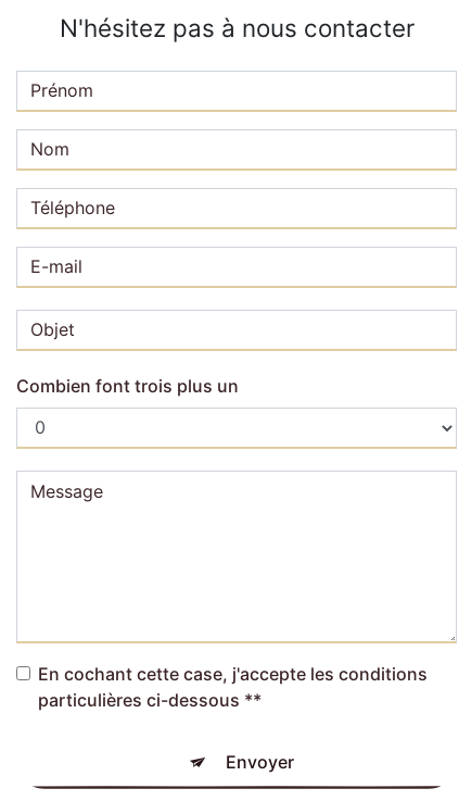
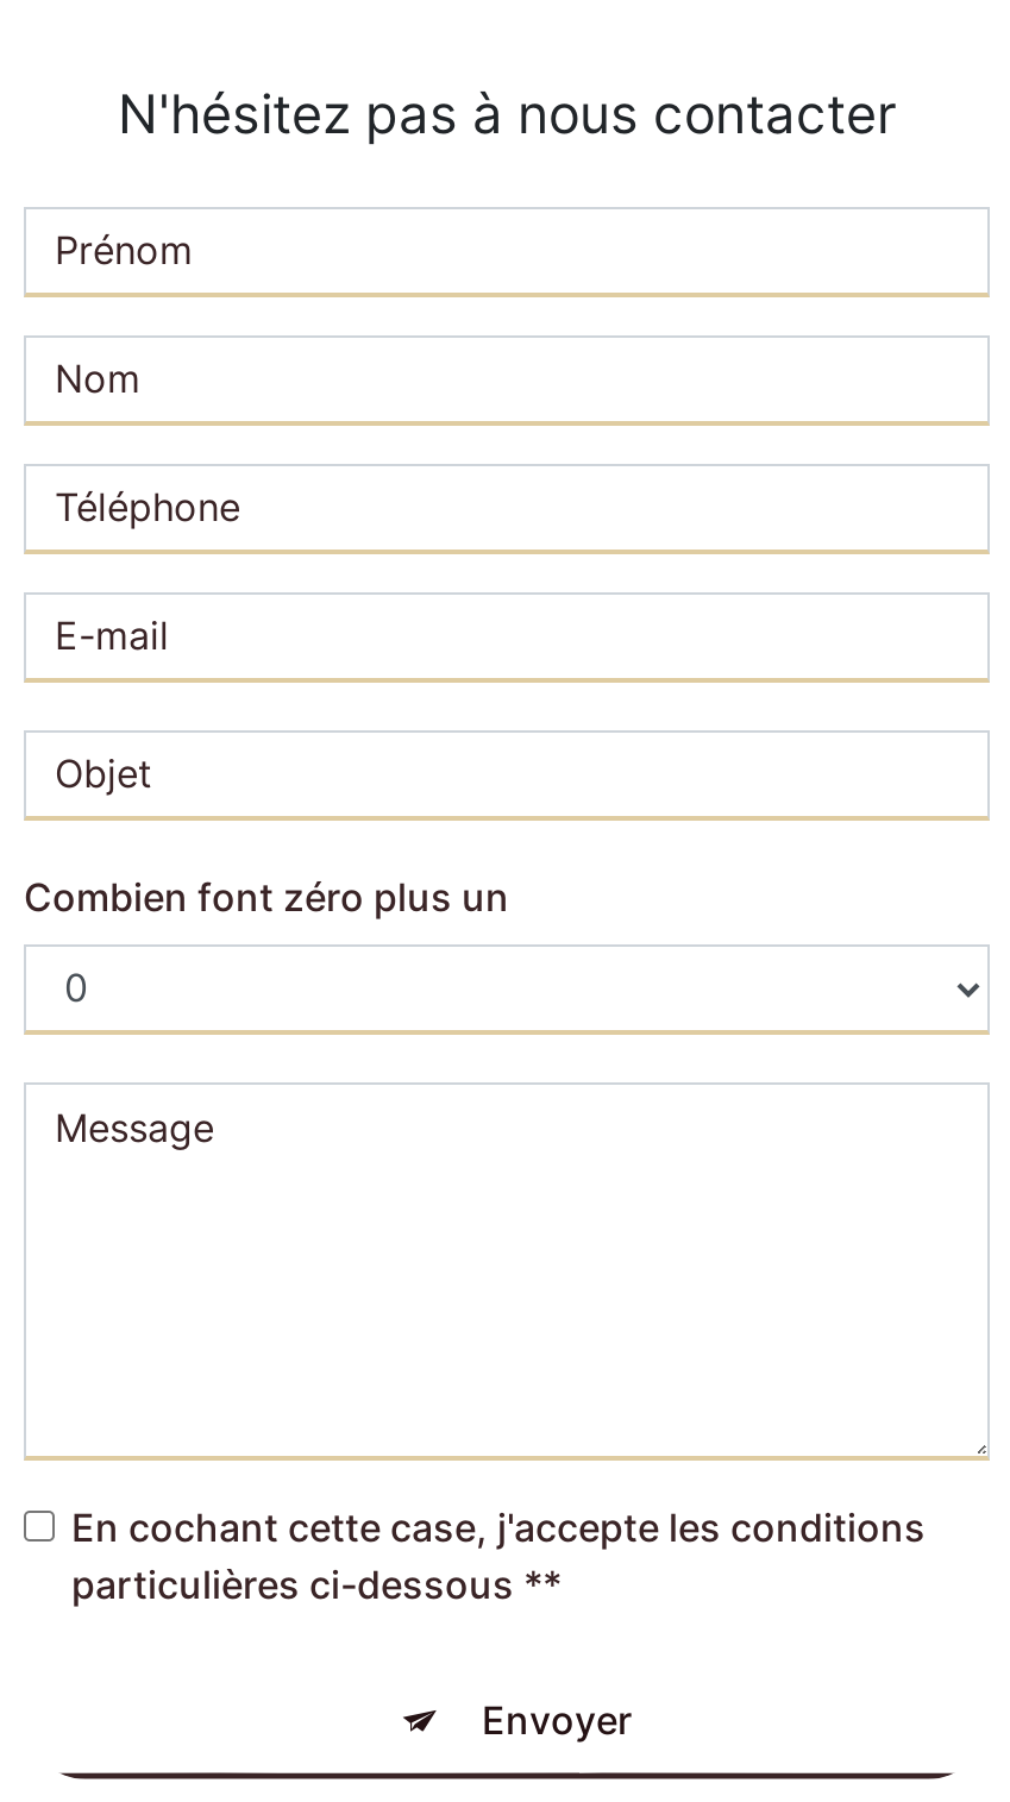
- Combien font trois plus un
+ Combien font zéro plus un
